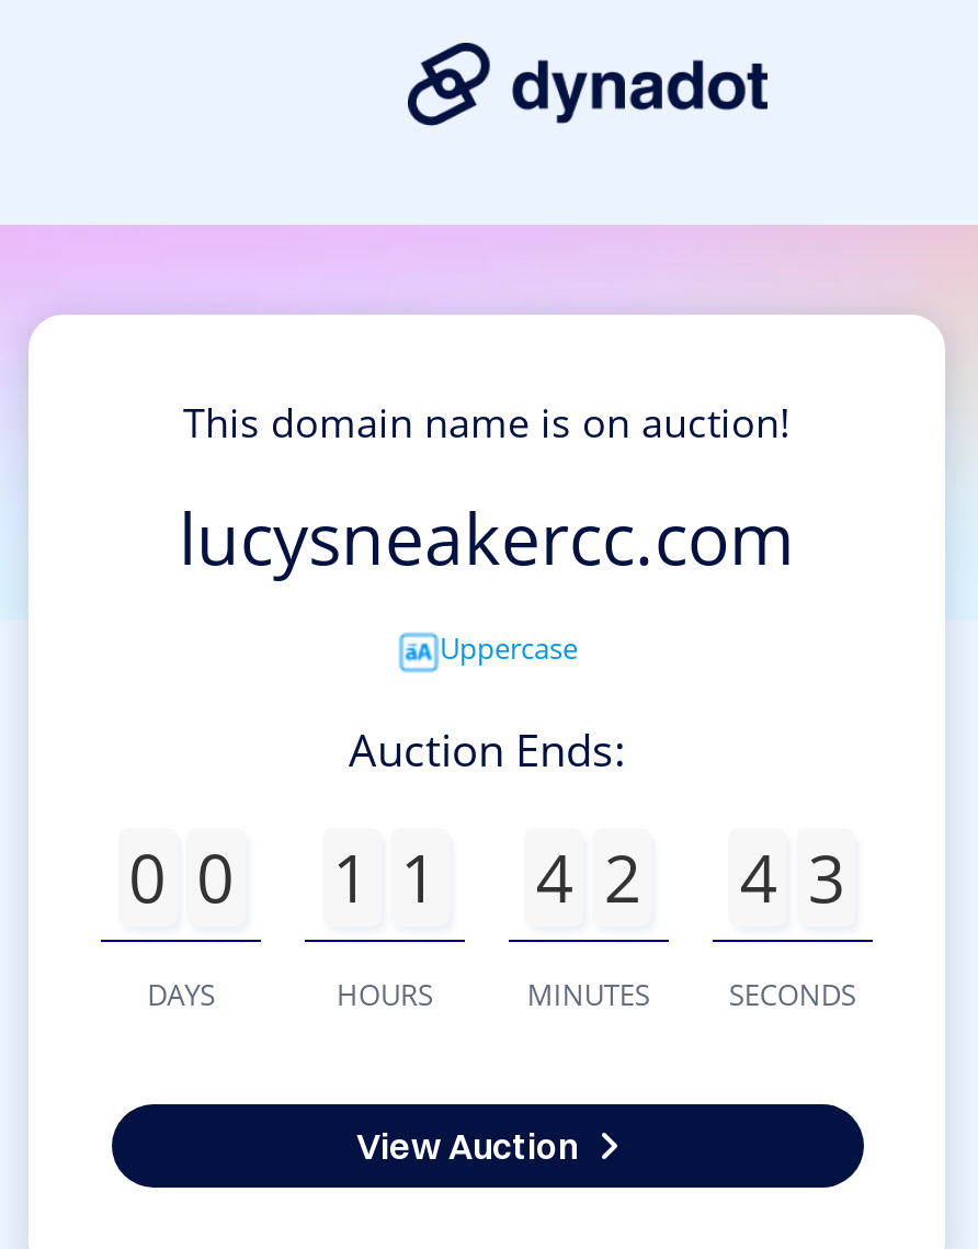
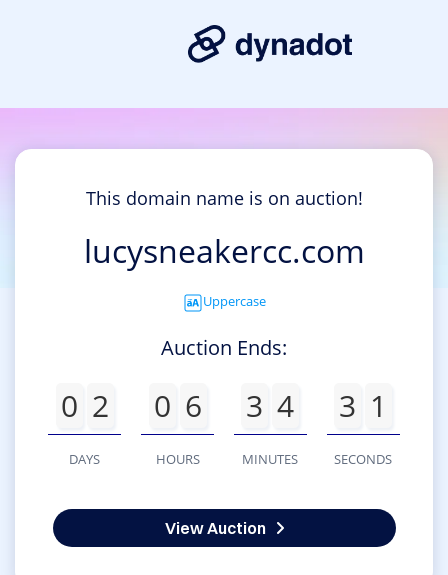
- 0 0
+ 0 2

- 1 1
+ 0 6

- 4 2
+ 3 4

- 4 3
+ 3 1
